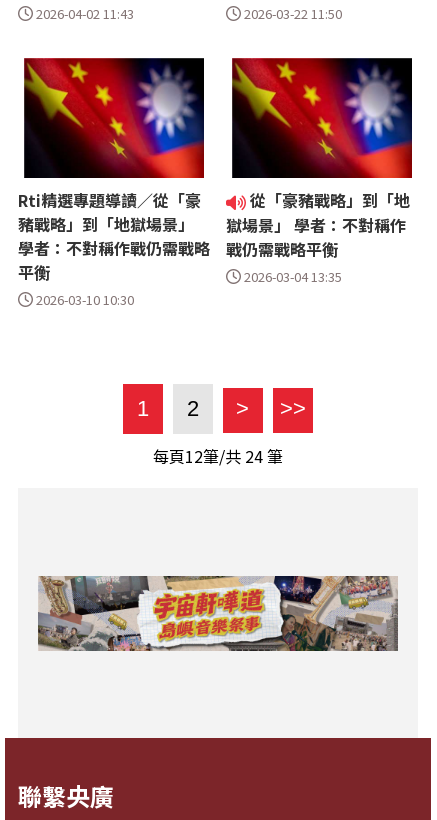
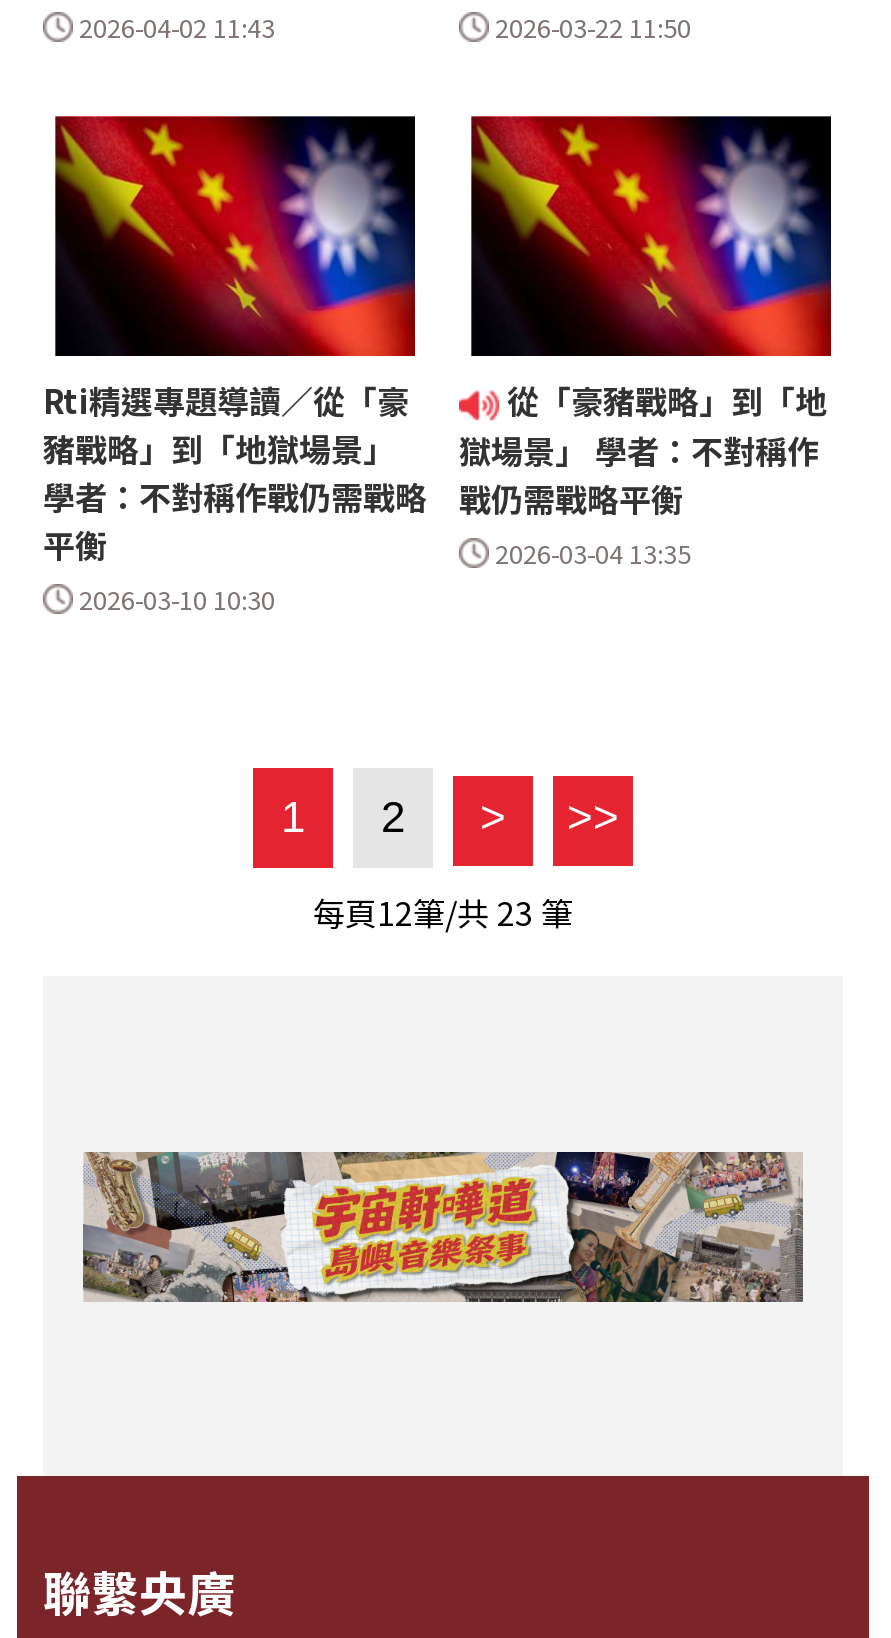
- 每頁12筆/共24筆
+ 每頁12筆/共23筆
